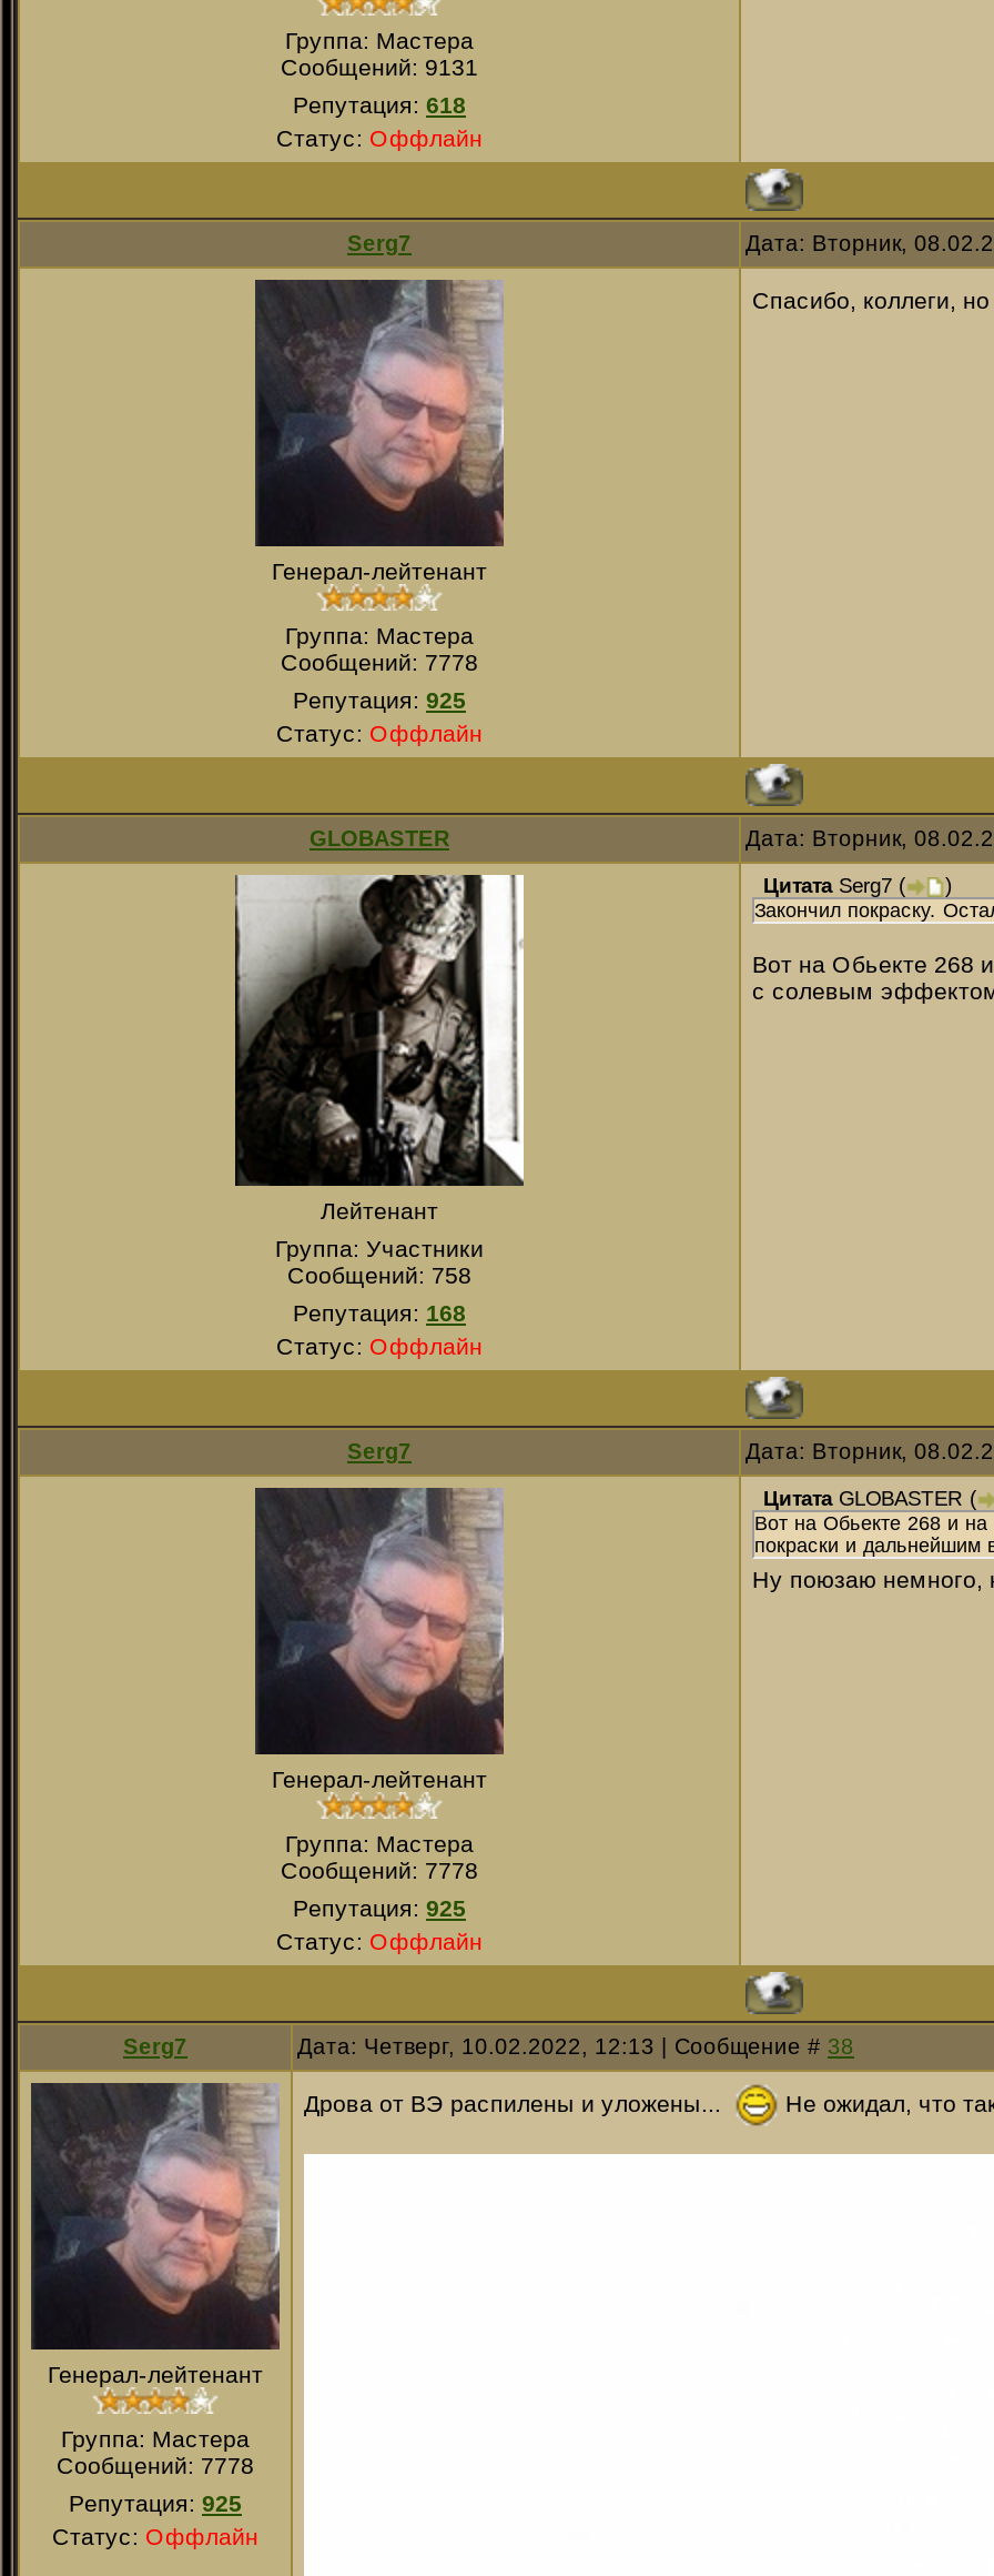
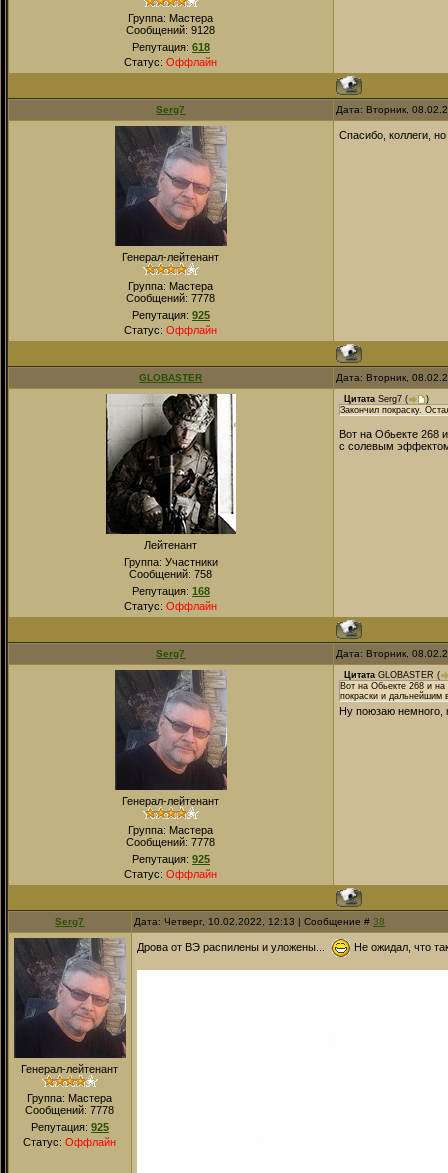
- Сообщений: 9131
+ Сообщений: 9128
